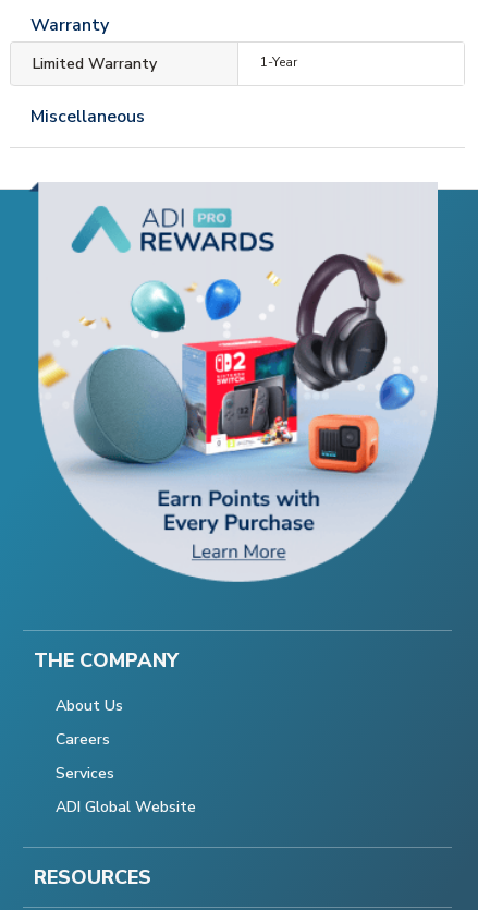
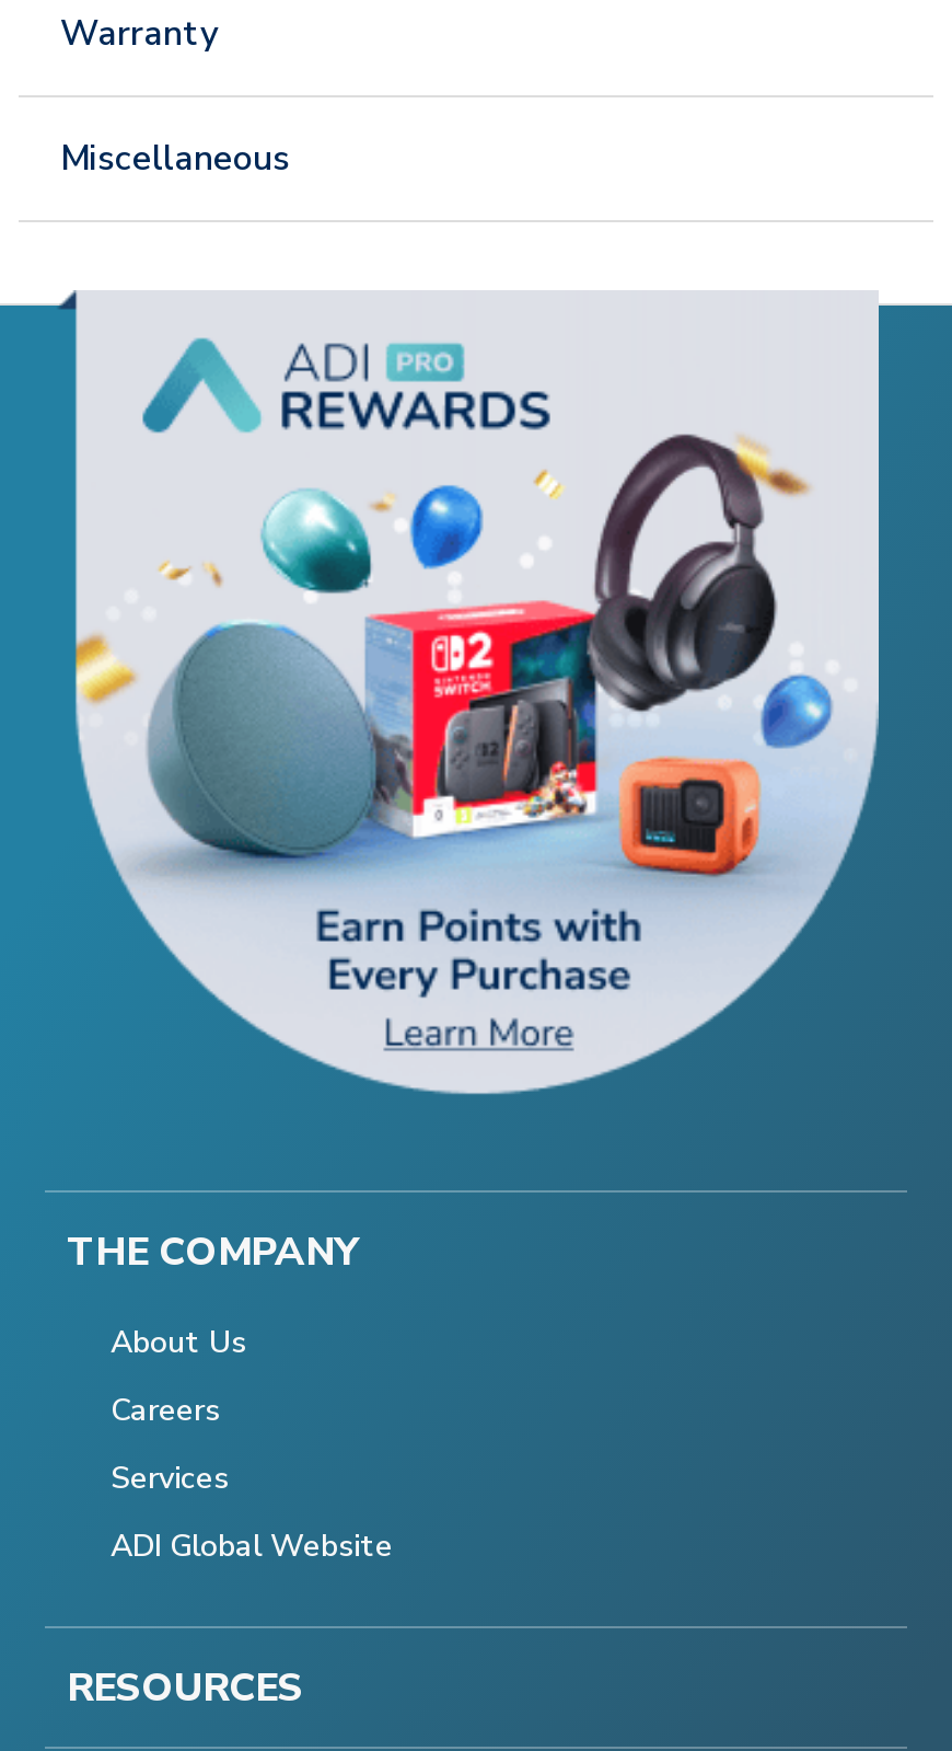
- Limited Warranty
- 1-Year
